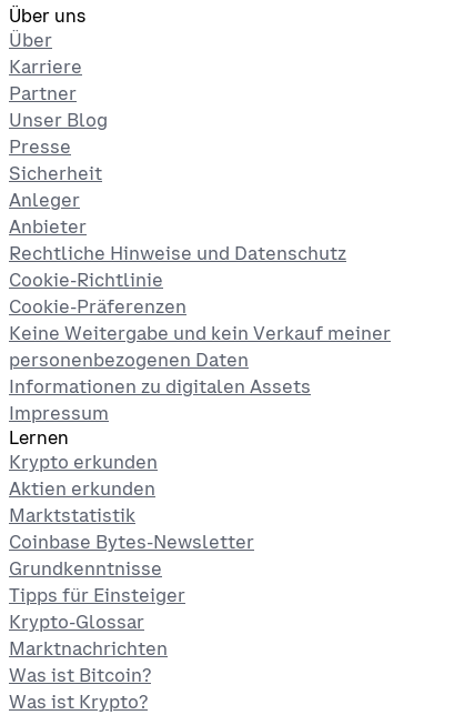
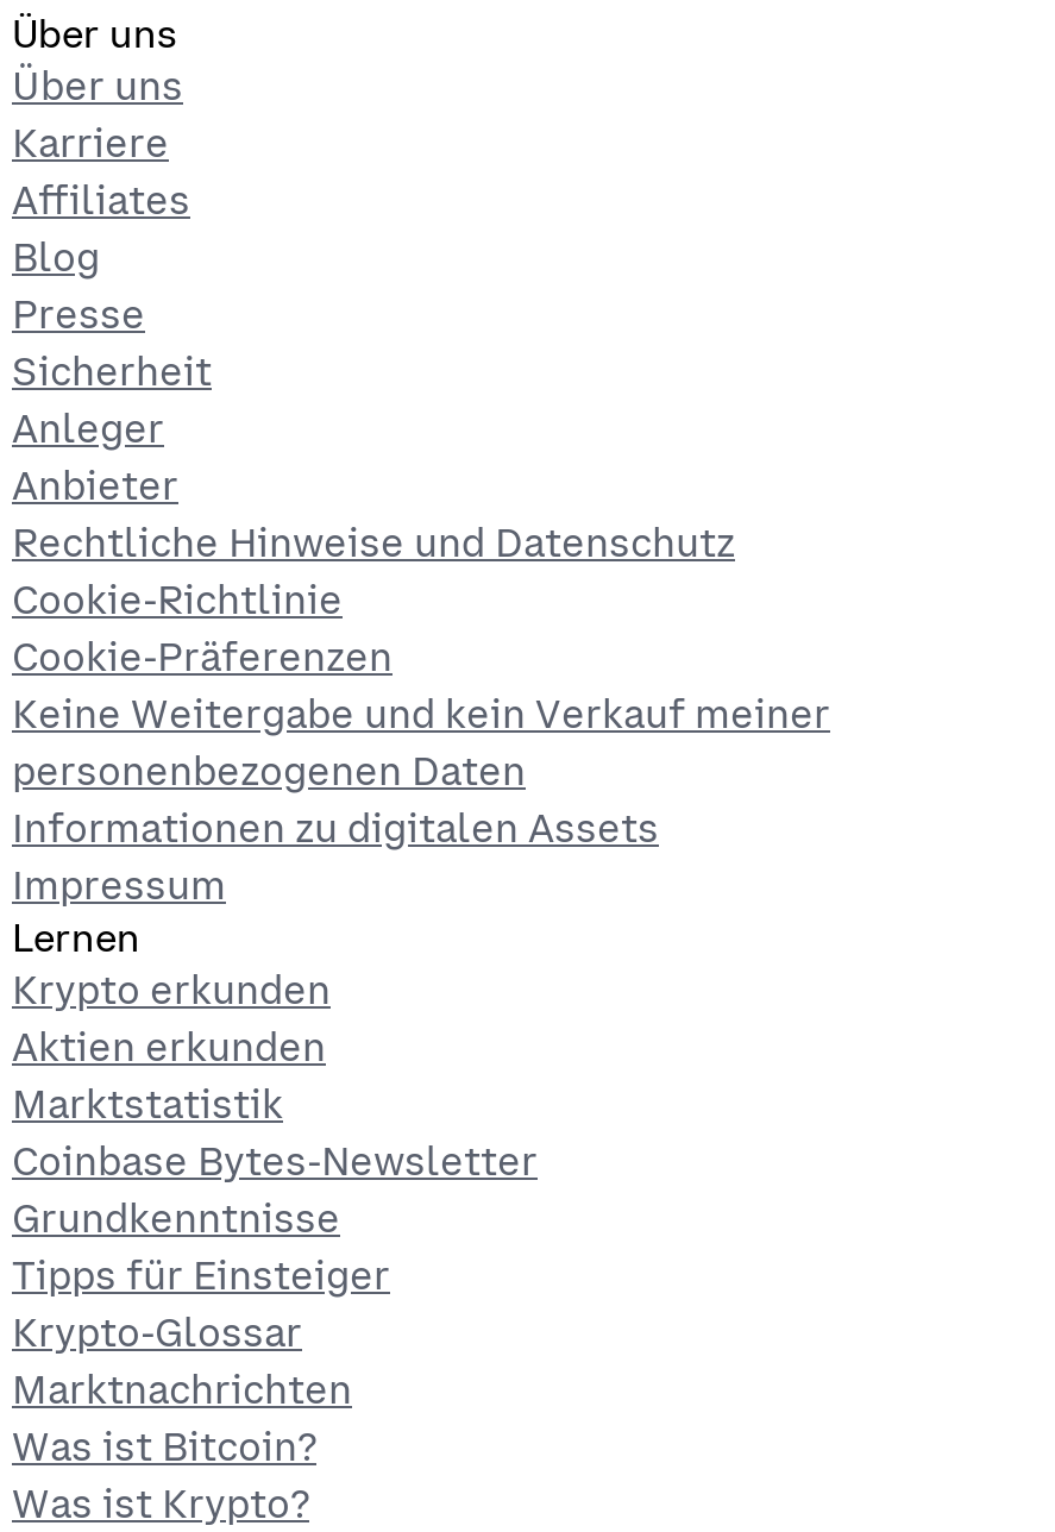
- Über
+ Über uns

- Partner
- Unser Blog
+ Affiliates
+ Blog
